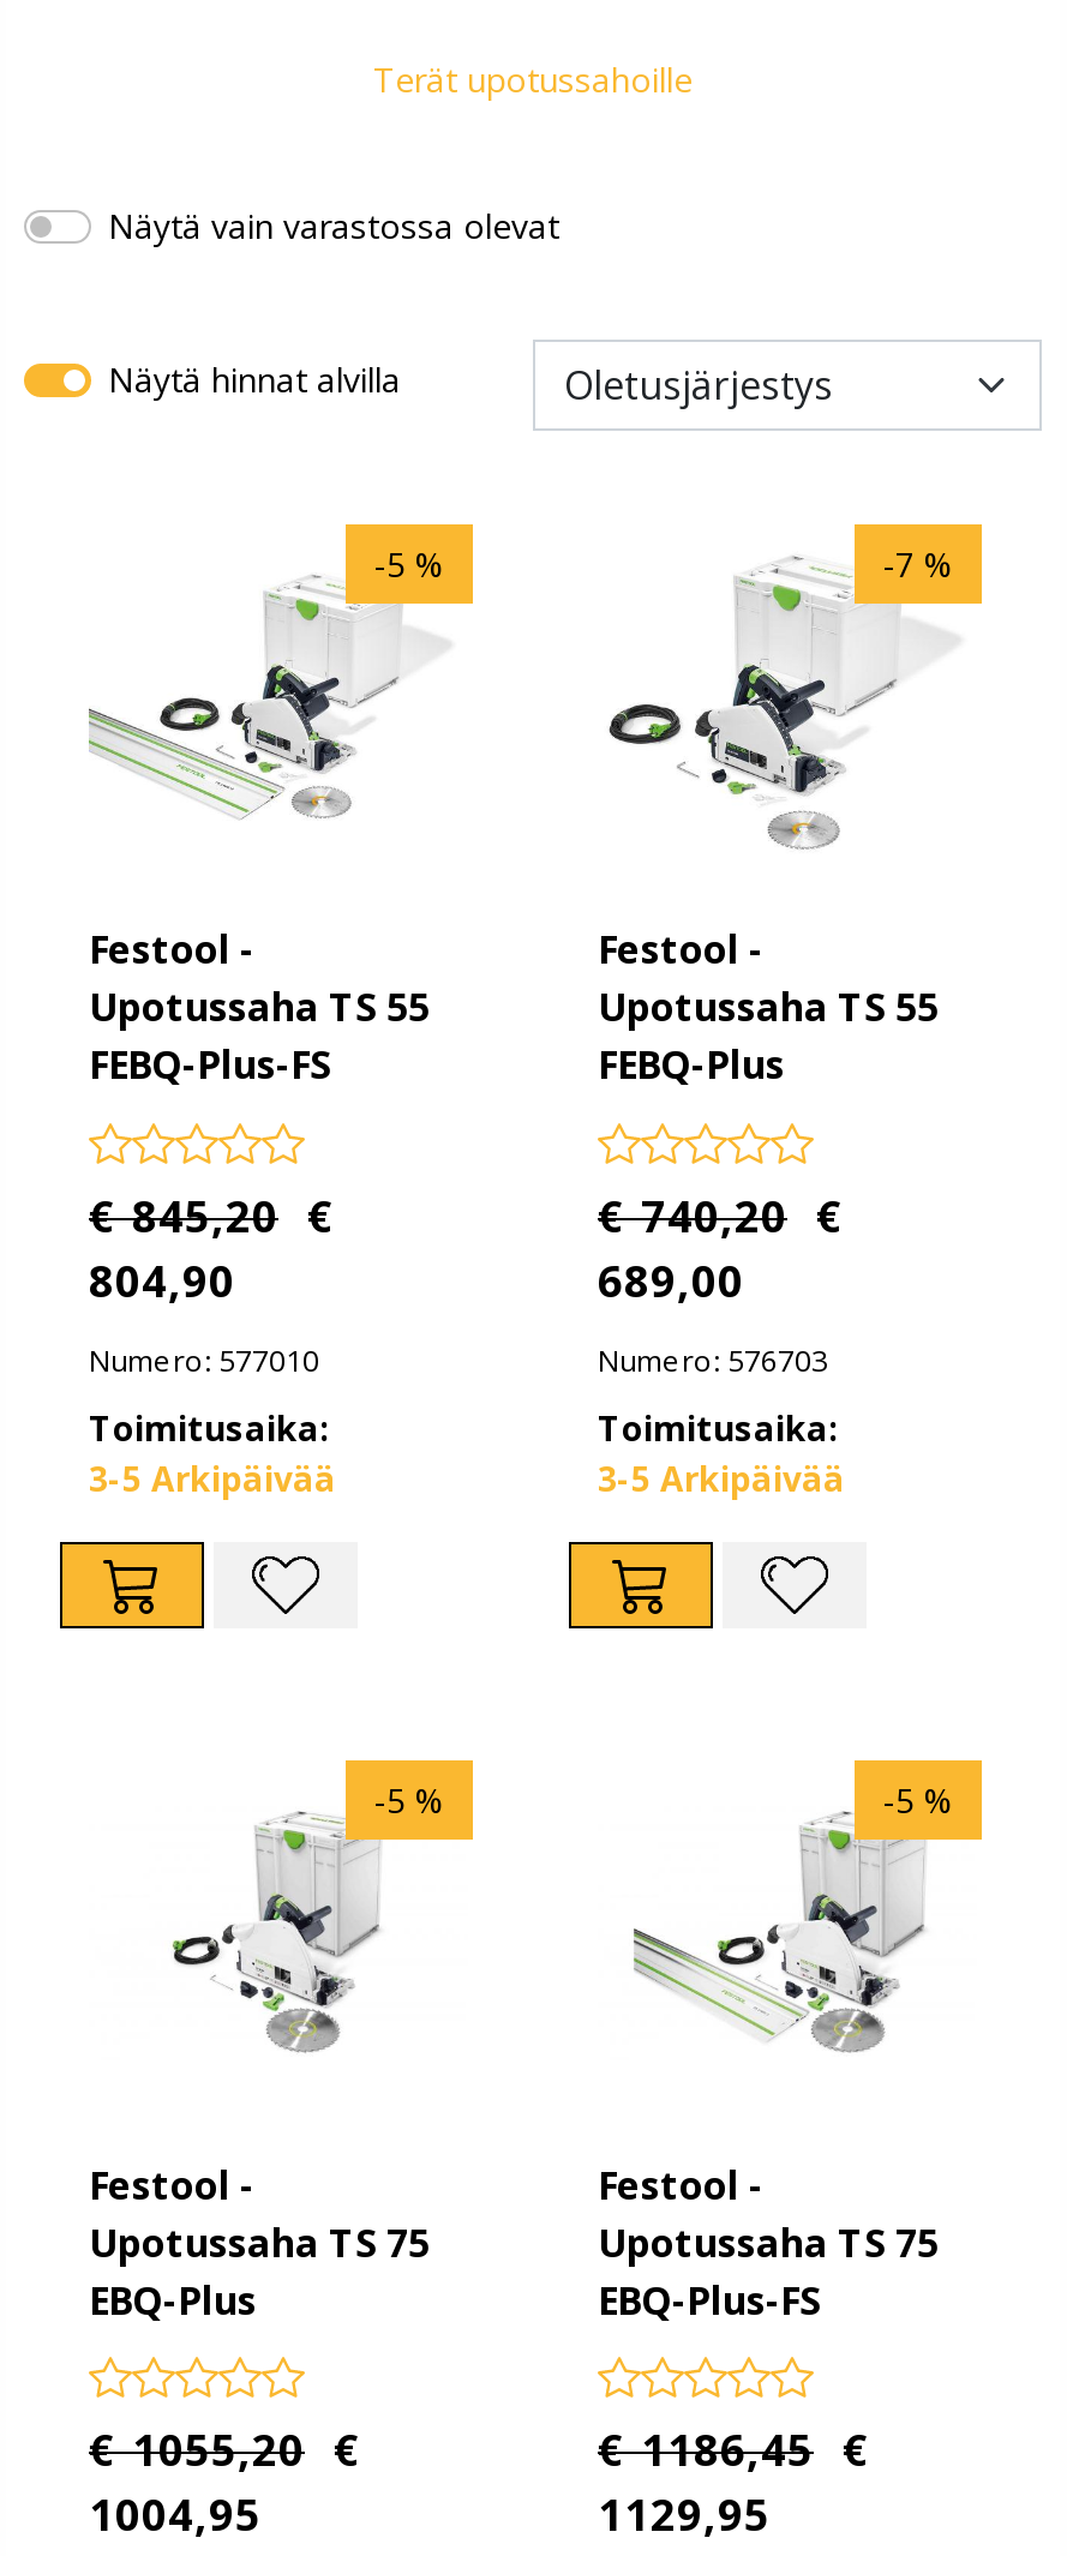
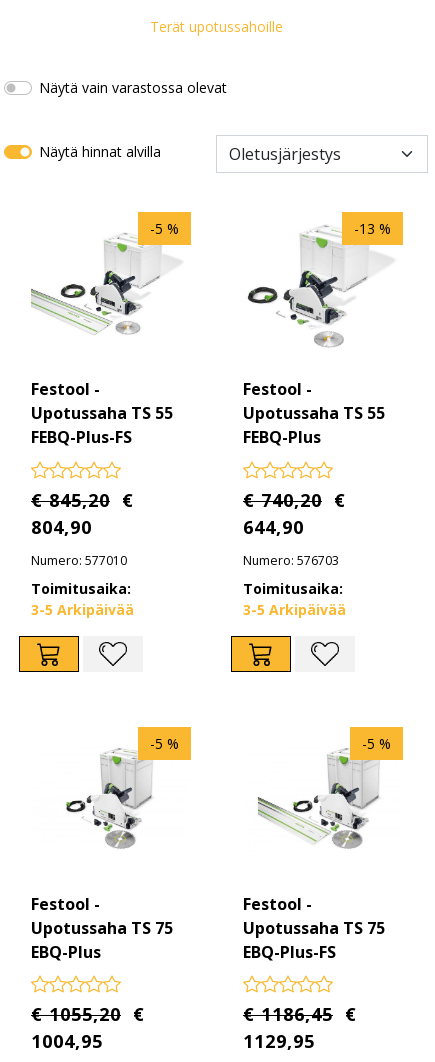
- -7 %
+ -13 %

- 689,00
+ 644,90
